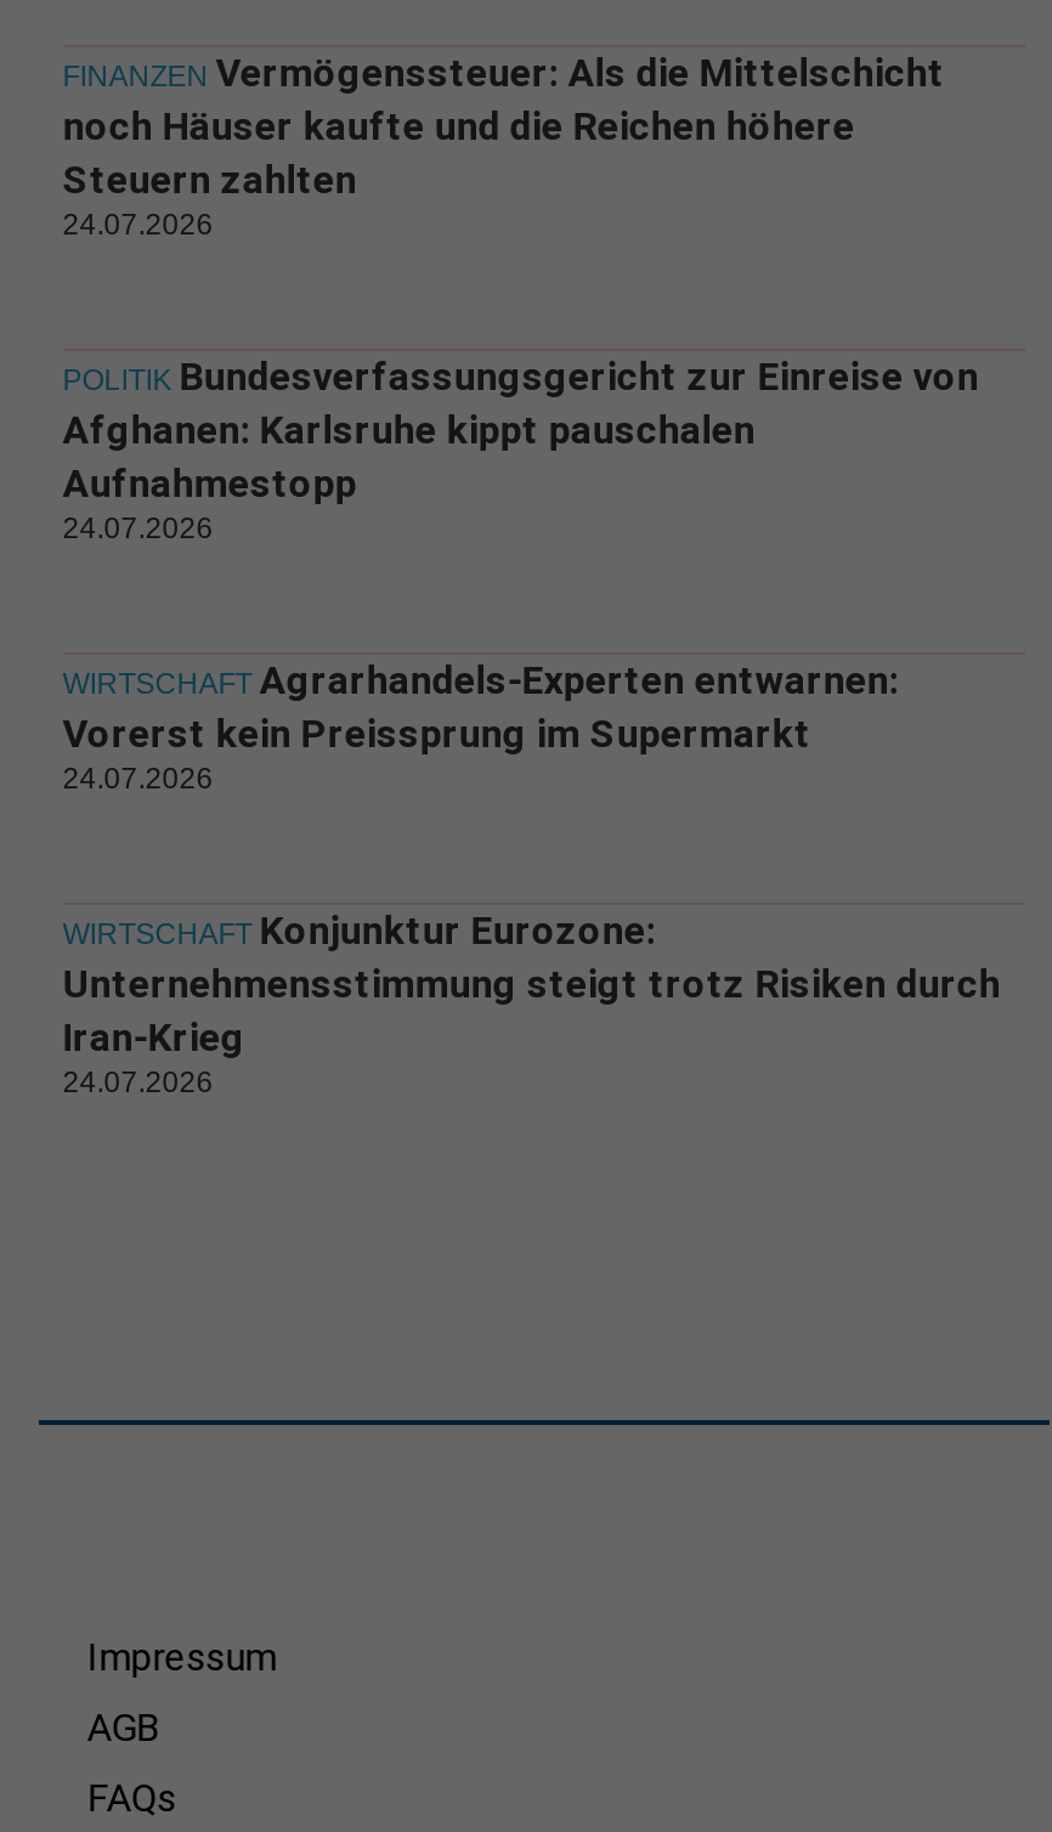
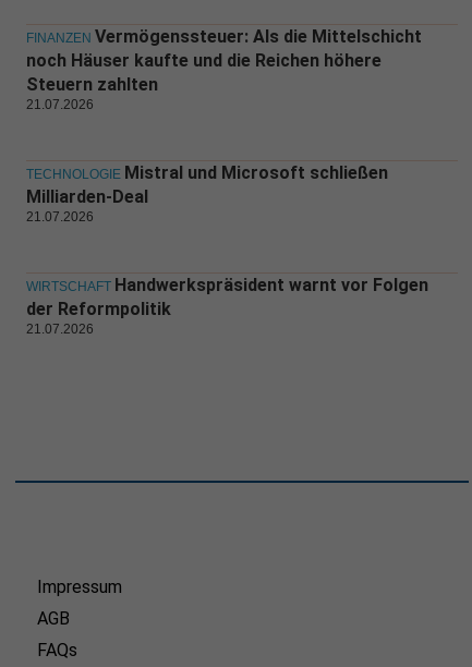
- 24.07.2026
- POLITIK Bundesverfassungsgericht zur Einreise von
- Afghanen: Karlsruhe kippt pauschalen
- Aufnahmestopp
- 24.07.2026
- WIRTSCHAFT Agrarhandels-Experten entwarnen:
- Vorerst kein Preissprung im Supermarkt
- 24.07.2026
- WIRTSCHAFT Konjunktur Eurozone:
- Unternehmensstimmung steigt trotz Risiken durch
- Iran-Krieg
- 24.07.2026
+ 21.07.2026
+ TECHNOLOGIE Mistral und Microsoft schließen
+ Milliarden-Deal
+ 21.07.2026
+ WIRTSCHAFT Handwerkspräsident warnt vor Folgen
+ der Reformpolitik
+ 21.07.2026
